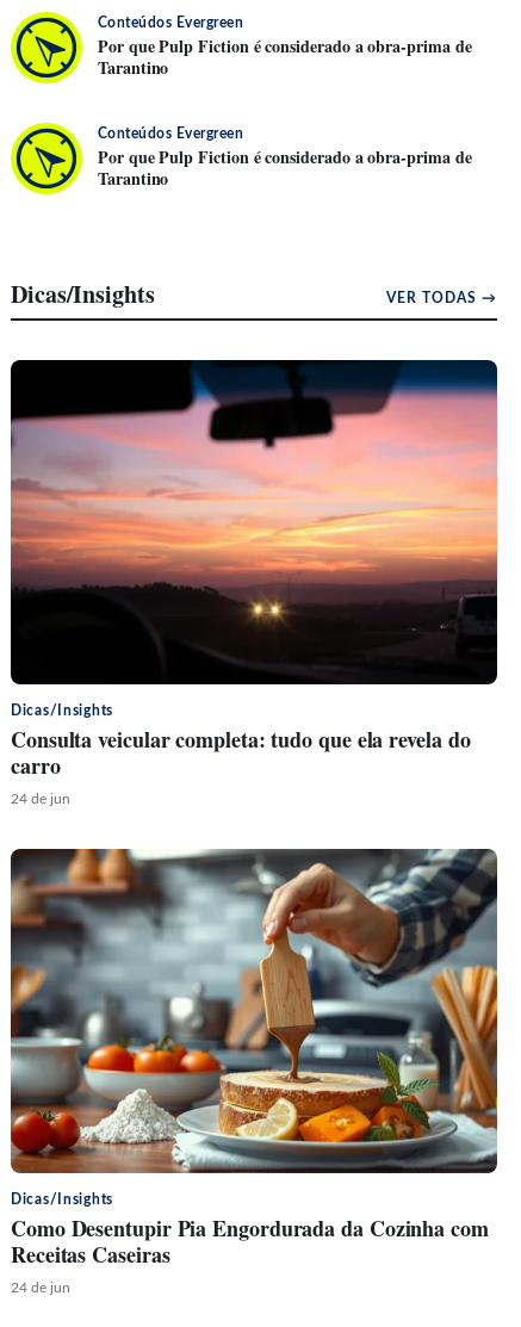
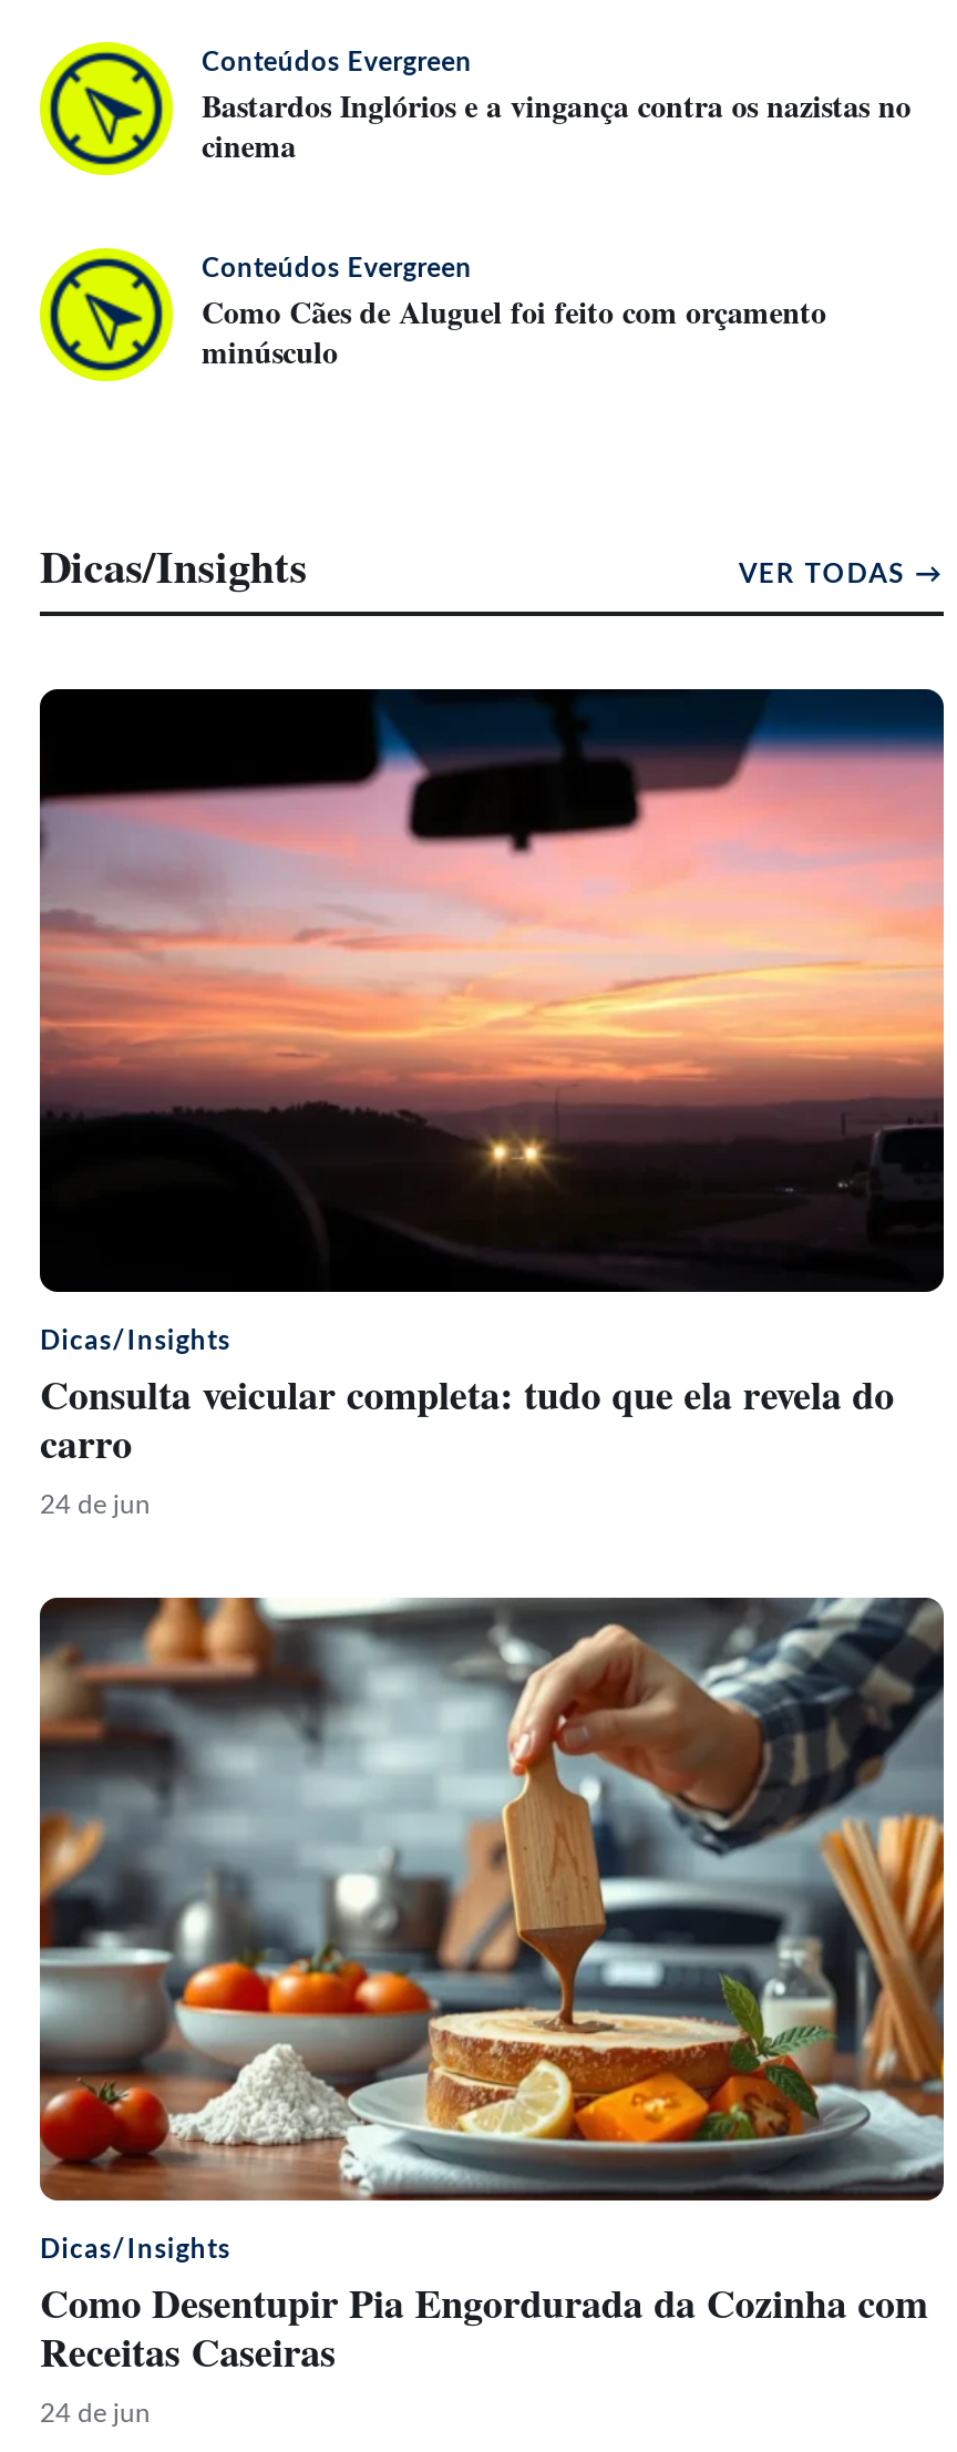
- Por que Pulp Fiction é considerado a obra-prima de
- Tarantino
+ Bastardos Inglórios e a vingança contra os nazistas no
+ cinema

- Por que Pulp Fiction é considerado a obra-prima de
- Tarantino
+ Como Cães de Aluguel foi feito com orçamento
+ minúsculo
